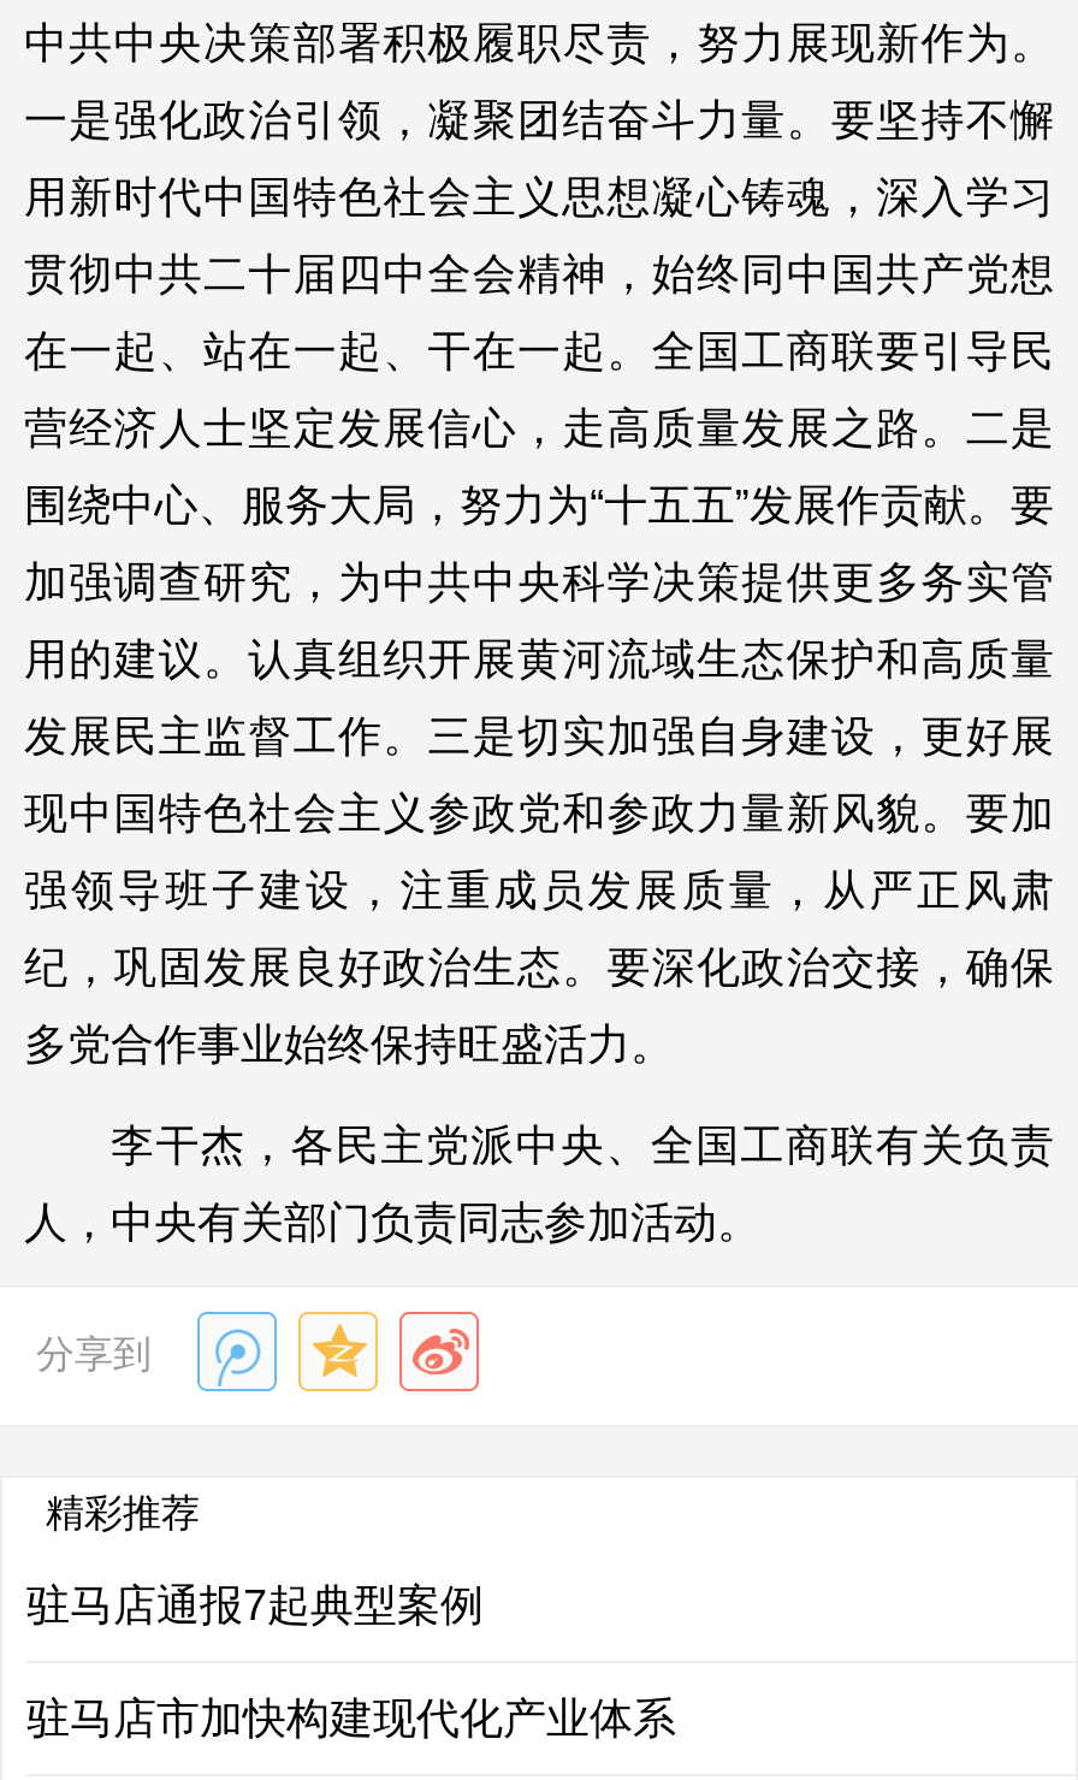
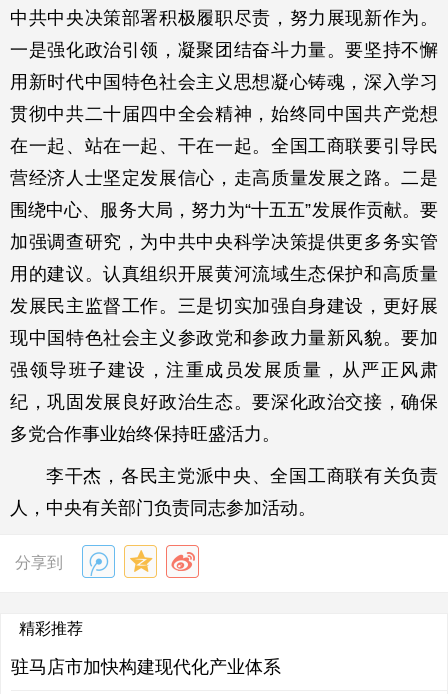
- 驻马店通报7起典型案例
